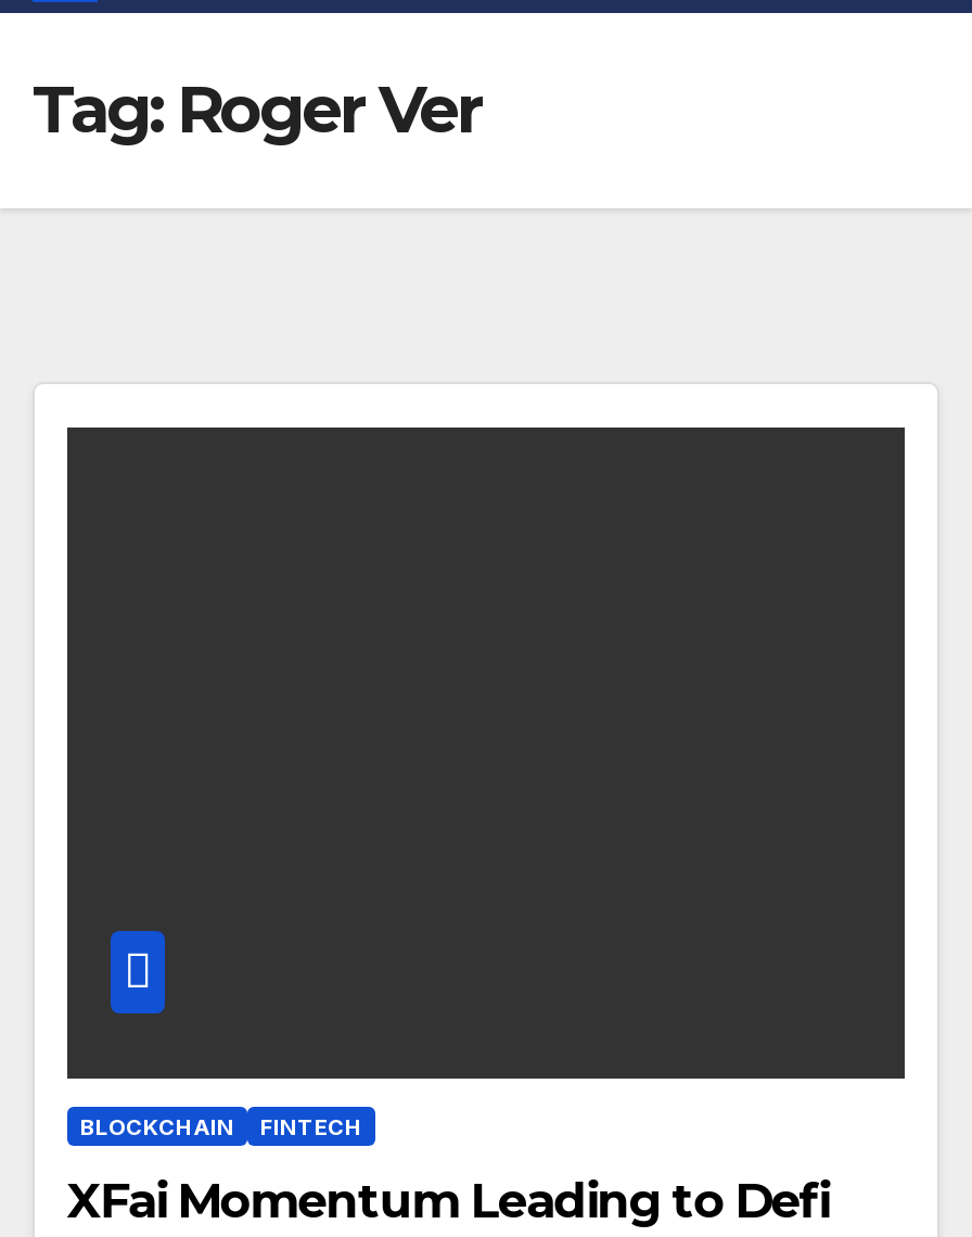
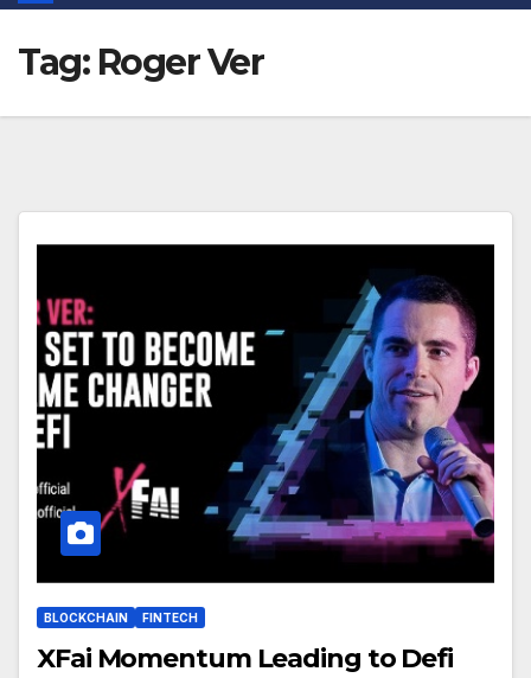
+ [image]
